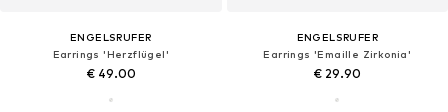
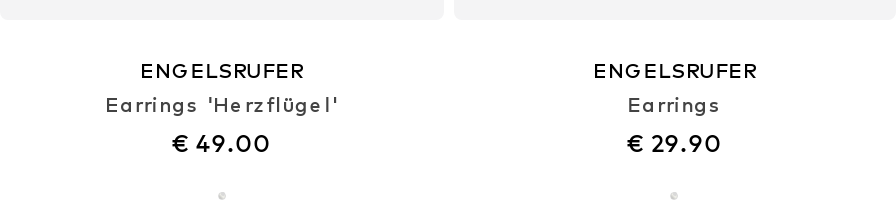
- Earrings 'Emaille Zirkonia'
+ Earrings
